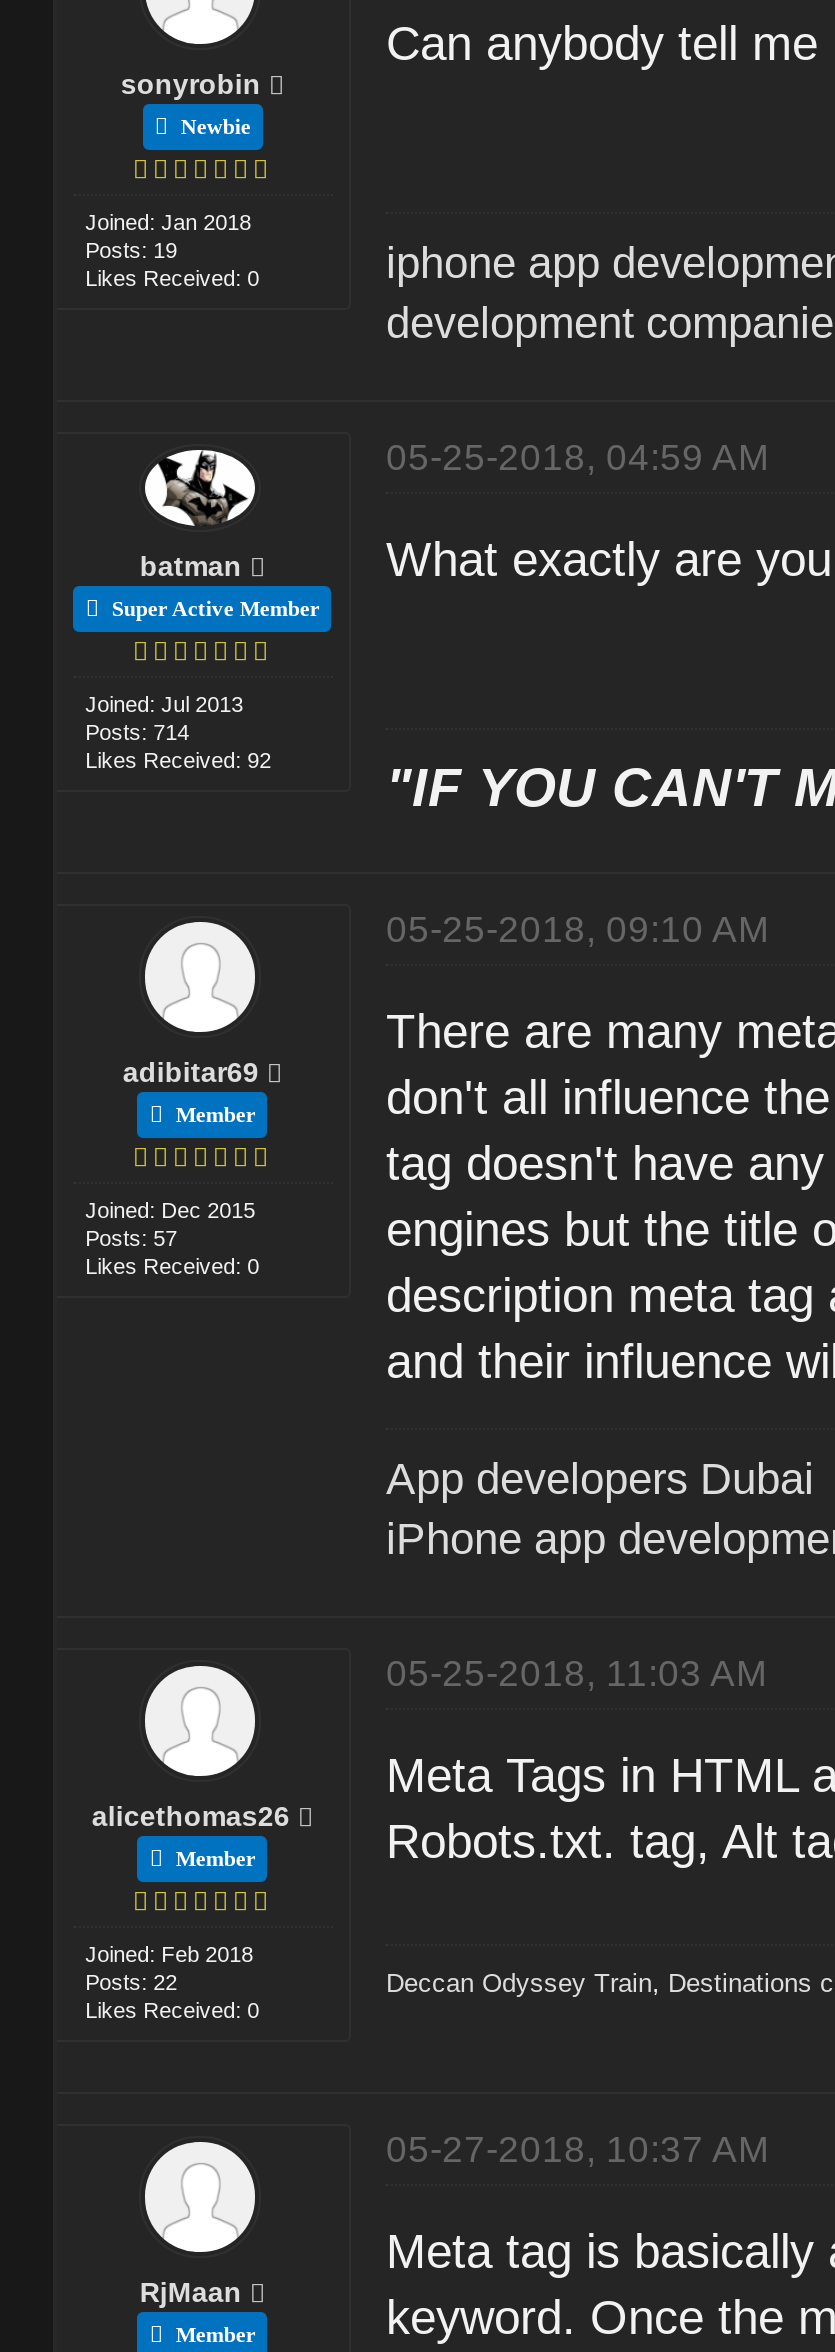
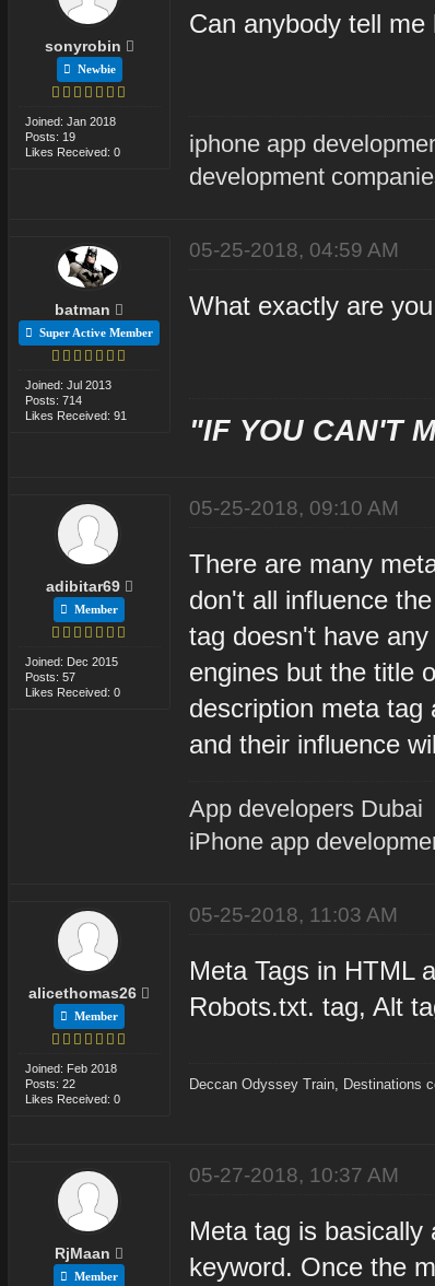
- Likes Received: 92
+ Likes Received: 91
